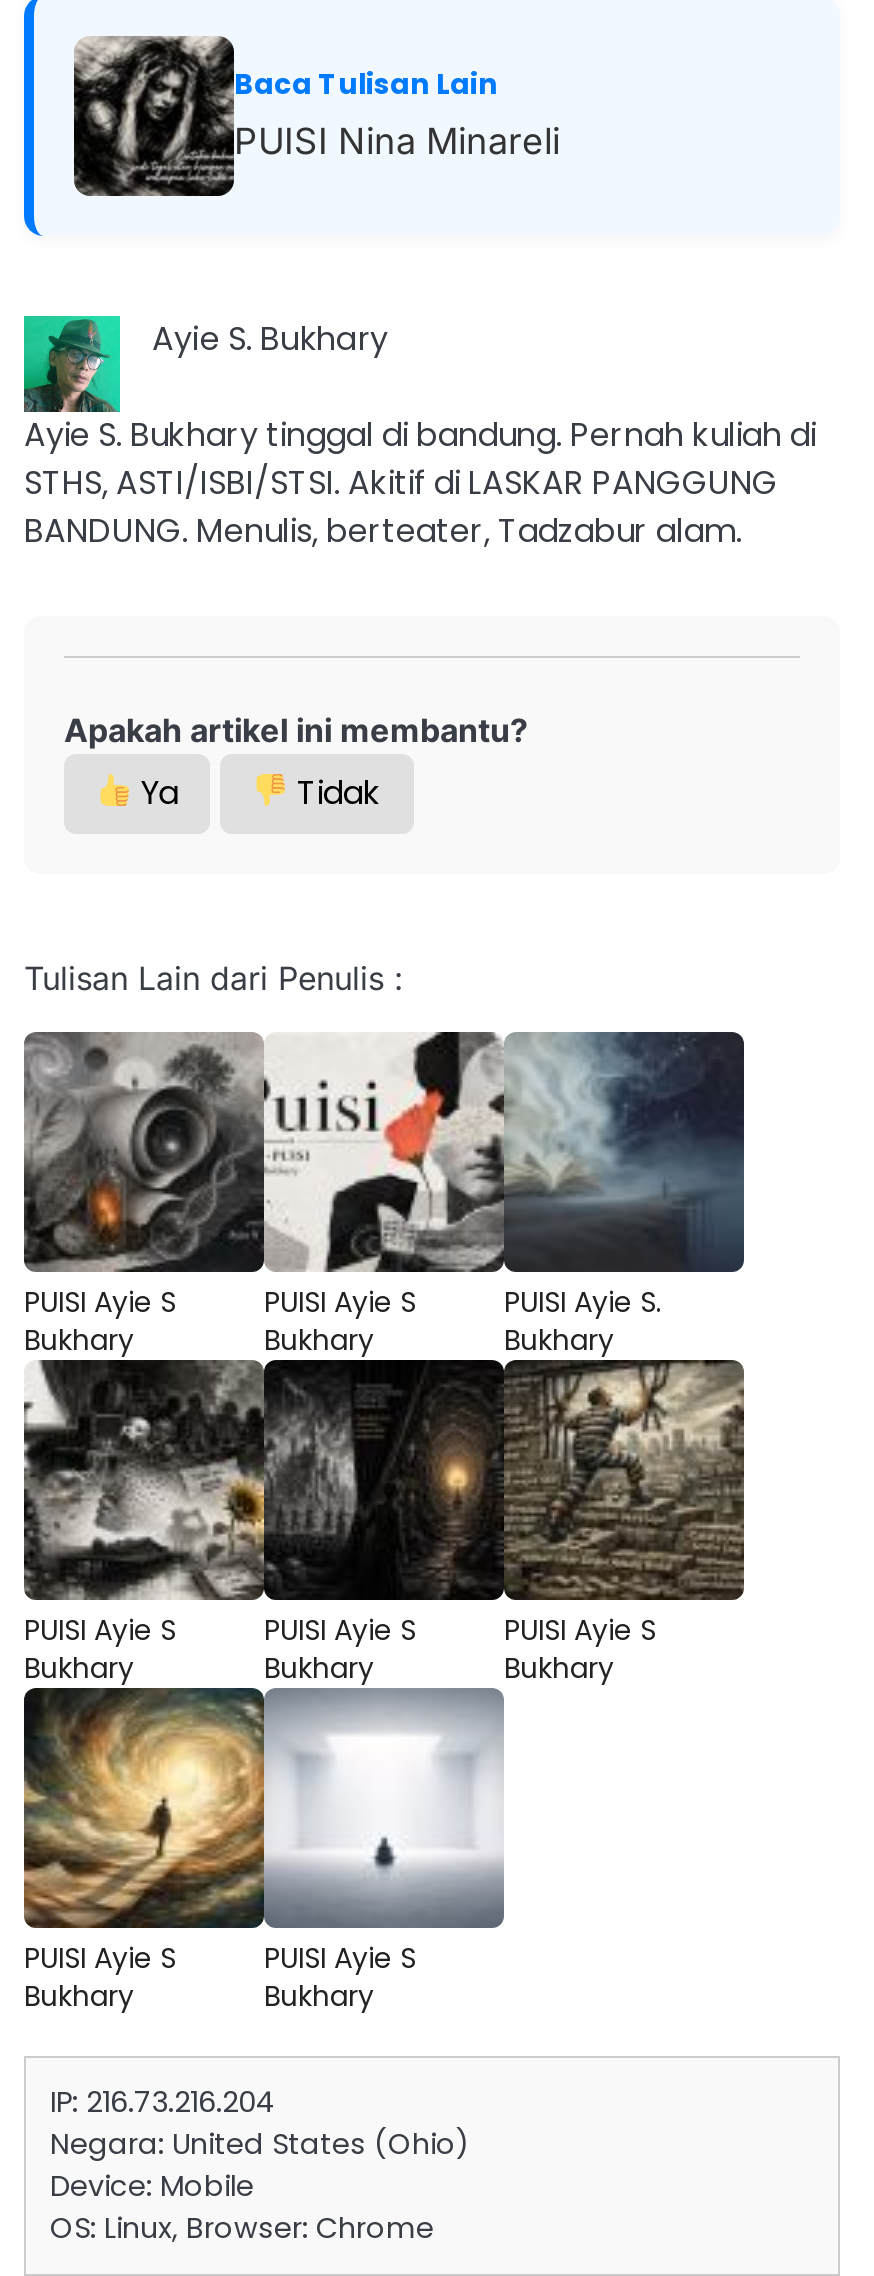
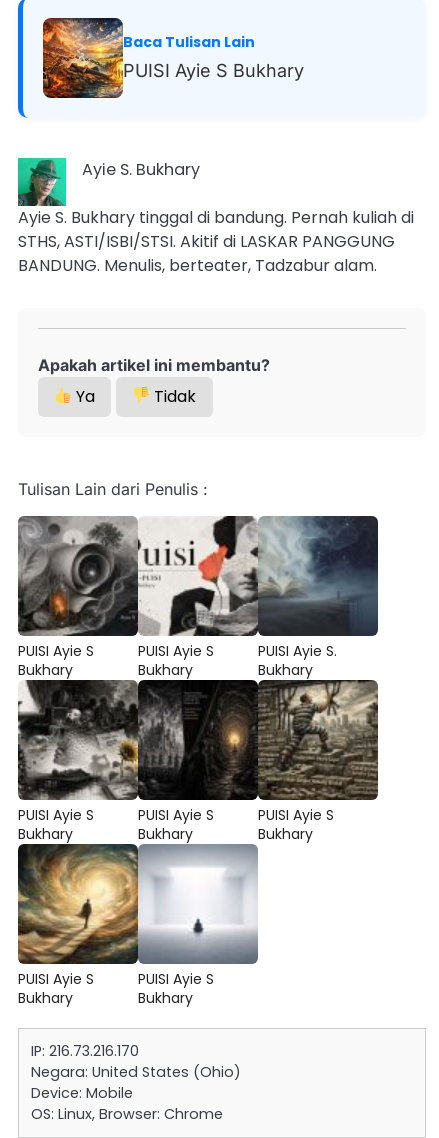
- [image]
- PUISI Nina Minareli
+ [image]
+ PUISI Ayie S Bukhary

- IP: 216.73.216.204
+ IP: 216.73.216.170
